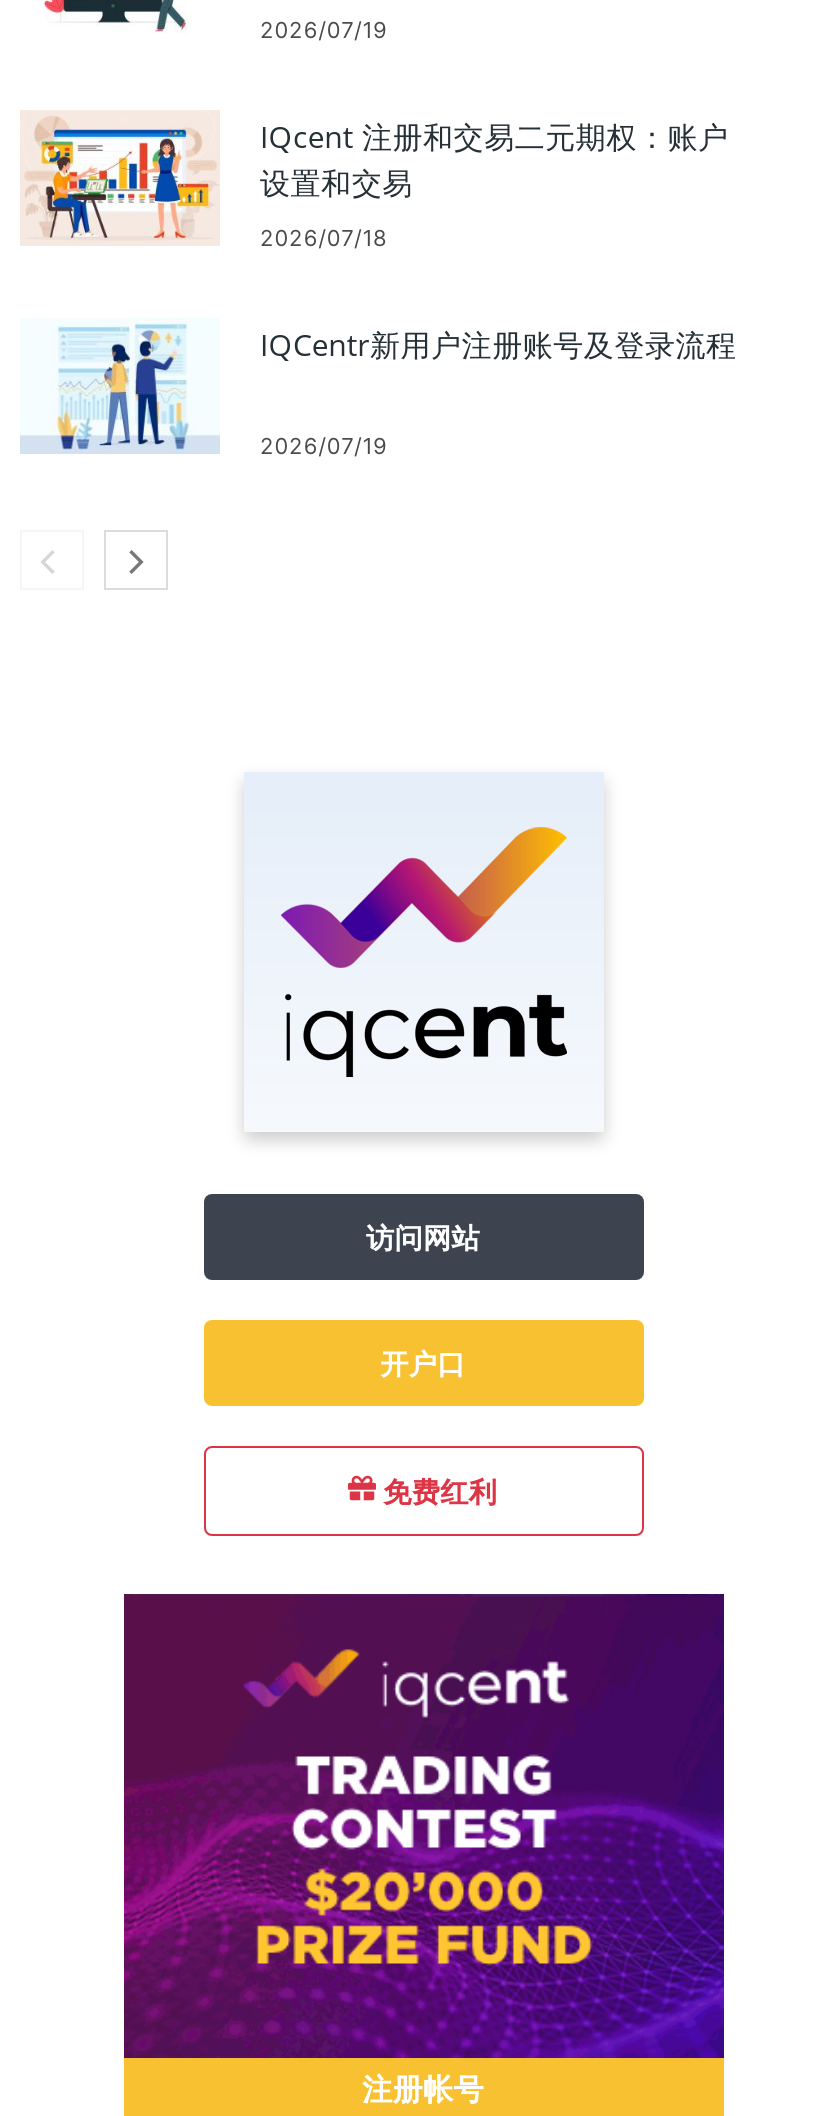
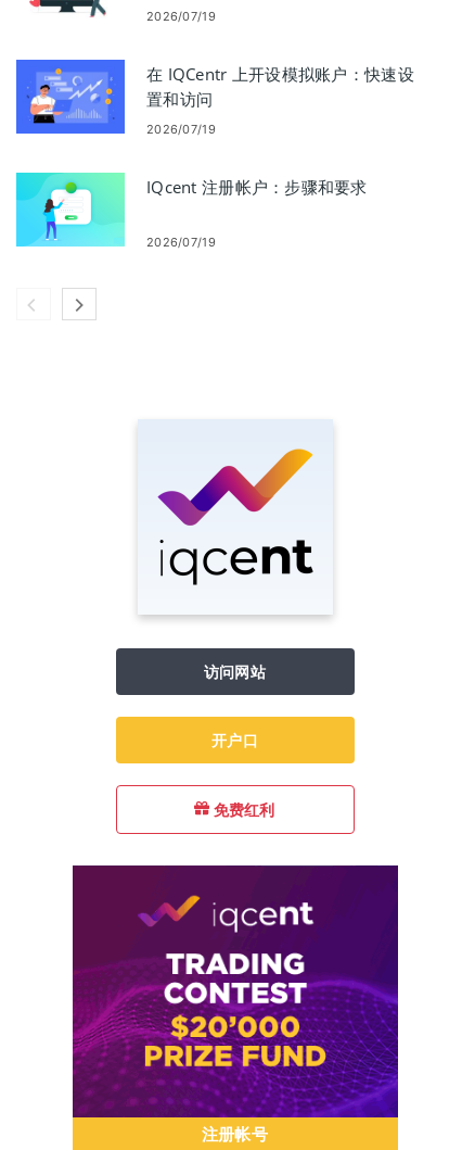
- [image]
- IQcent 注册和交易二元期权：账户
- 设置和交易
+ [image]
+ 在 IQCentr 上开设模拟账户：快速设
+ 置和访问

- 2026/07/18
+ 2026/07/19

- [image]
- IQCentr新用户注册账号及登录流程
+ [image]
+ IQcent 注册帐户：步骤和要求
